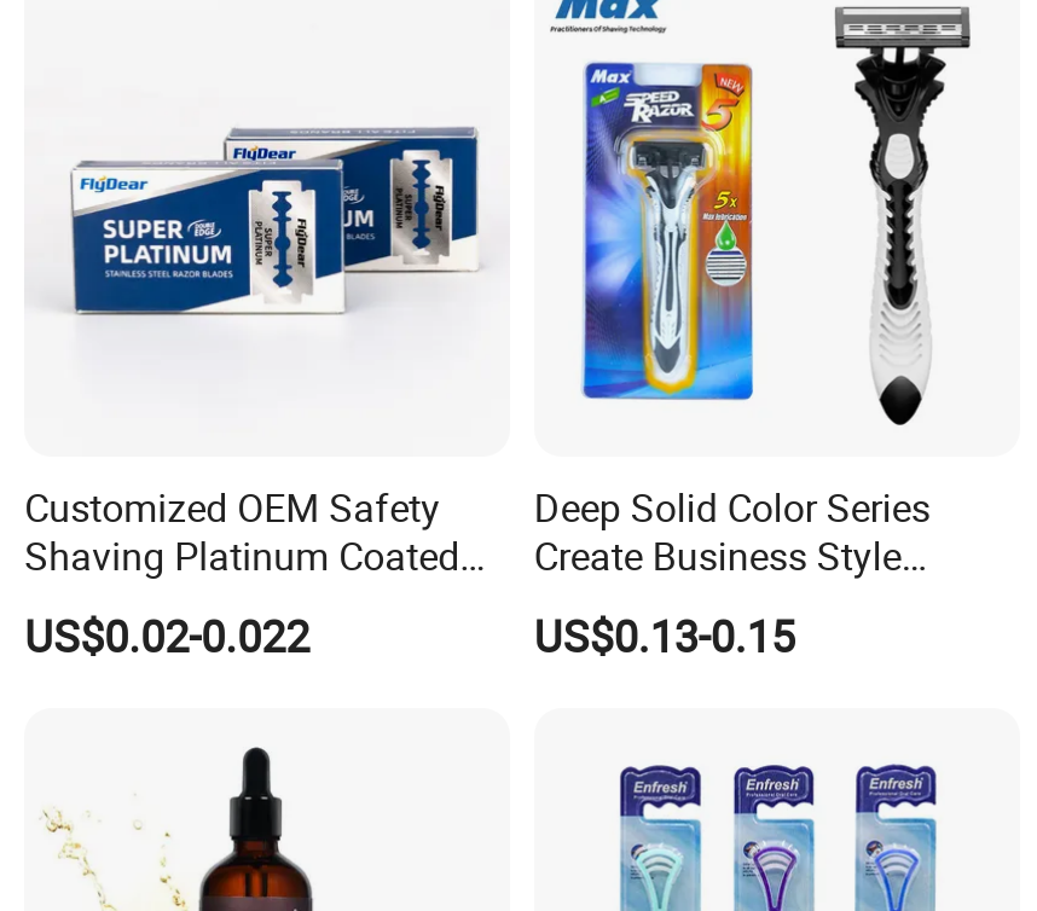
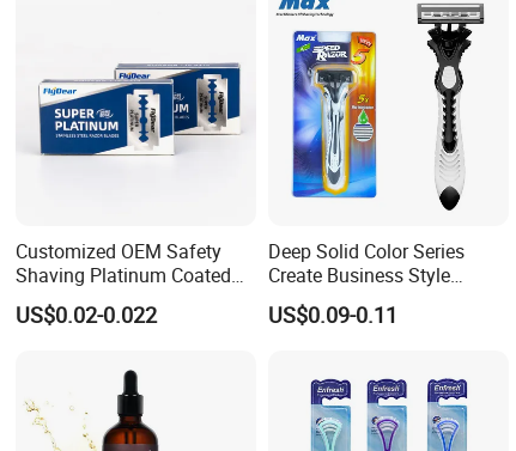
- US$0.13-0.15
+ US$0.09-0.11
